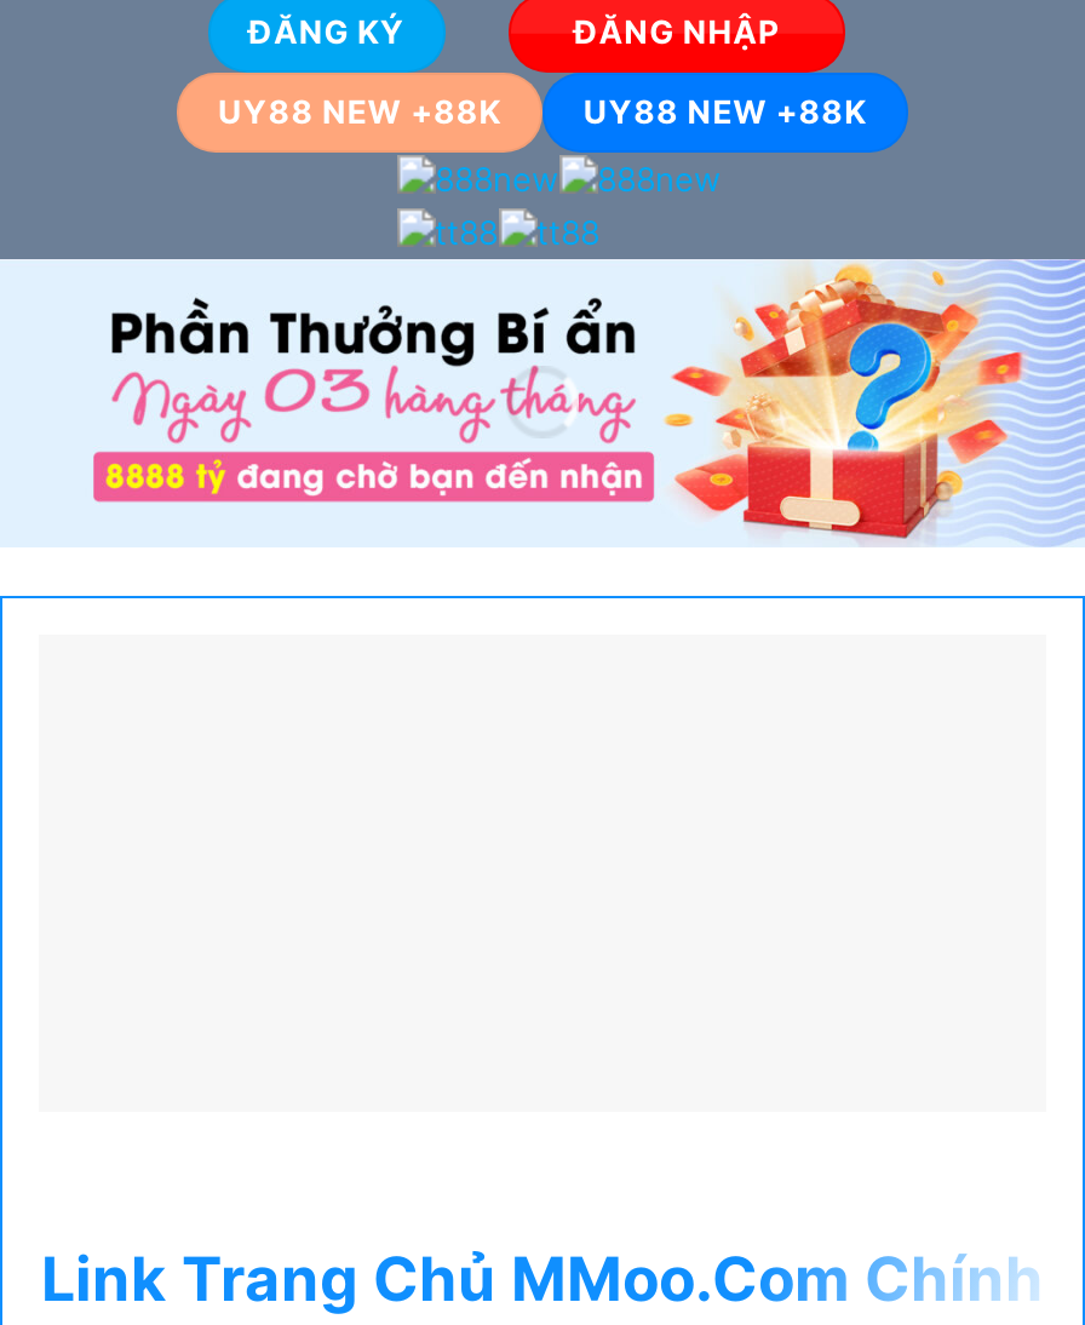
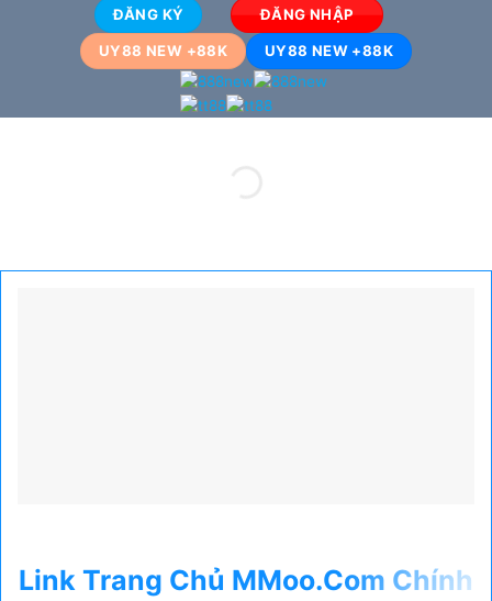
- [image]
